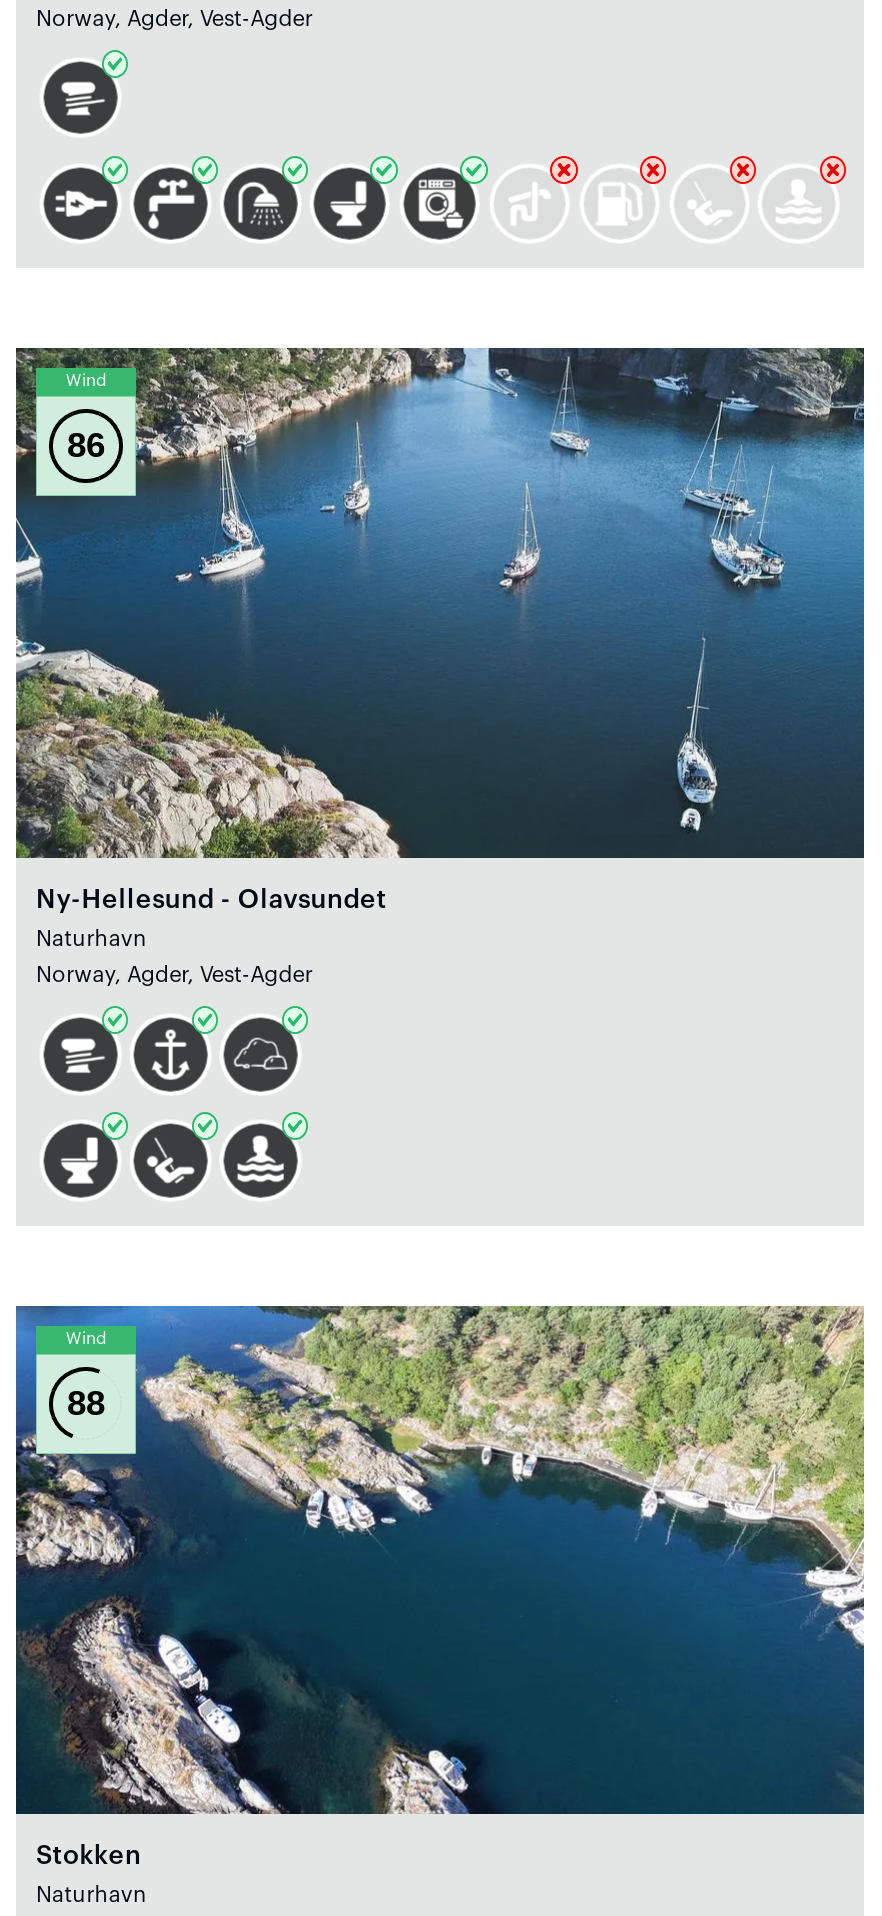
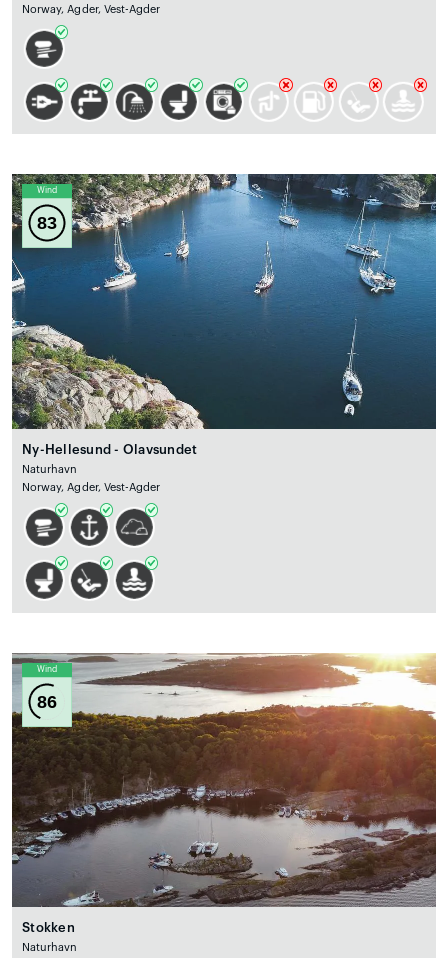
- 86
+ 83

- [image]
- 88
+ [image]
+ 86
